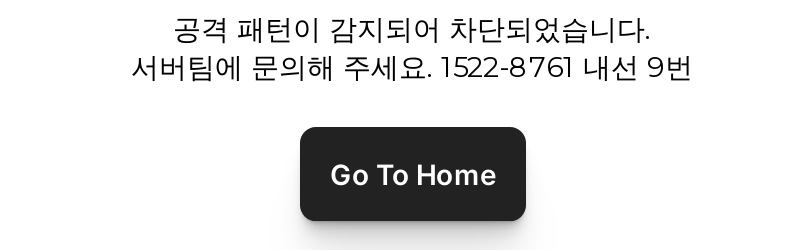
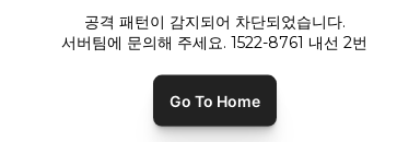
- 서버팀에 문의해 주세요. 1522-8761 내선 9번
+ 서버팀에 문의해 주세요. 1522-8761 내선 2번
